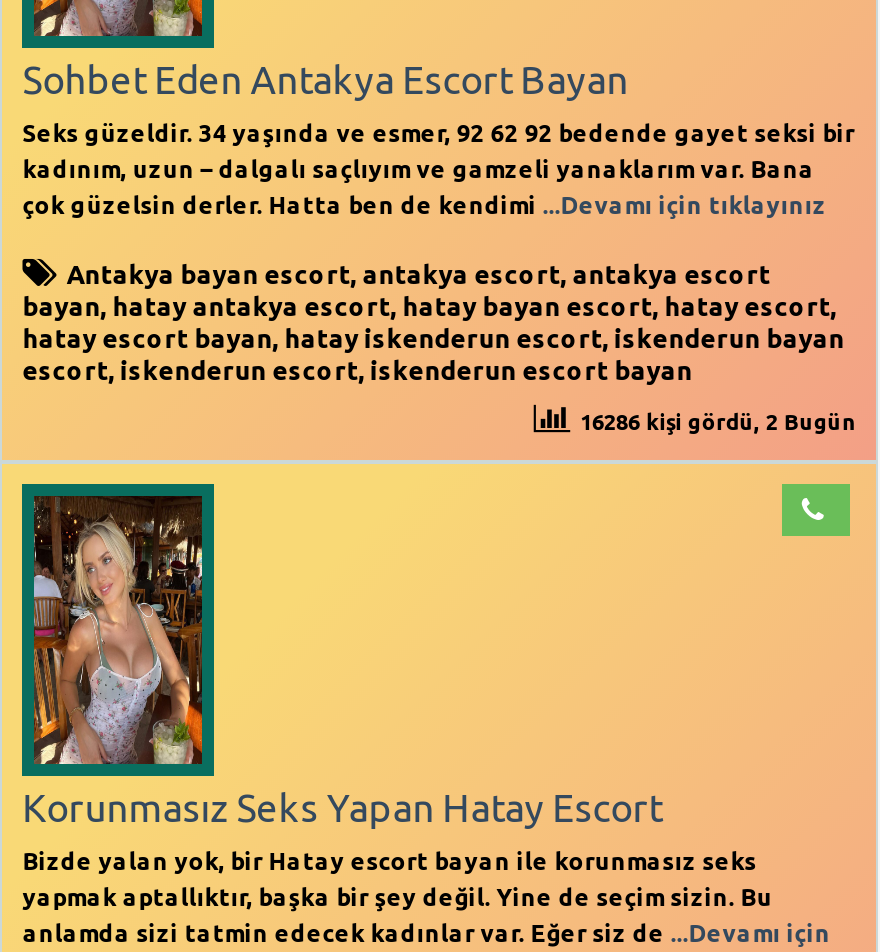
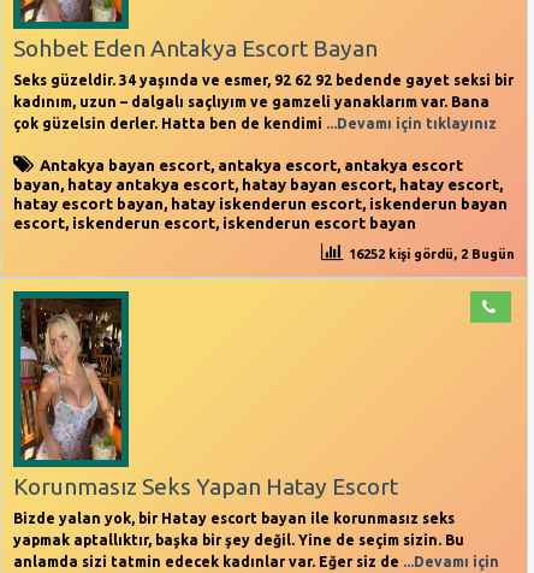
- 16286 kişi gördü, 2 Bugün
+ 16252 kişi gördü, 2 Bugün
